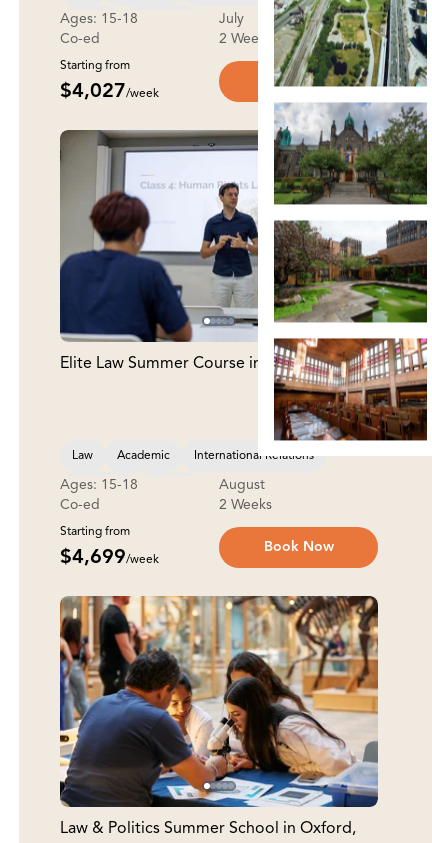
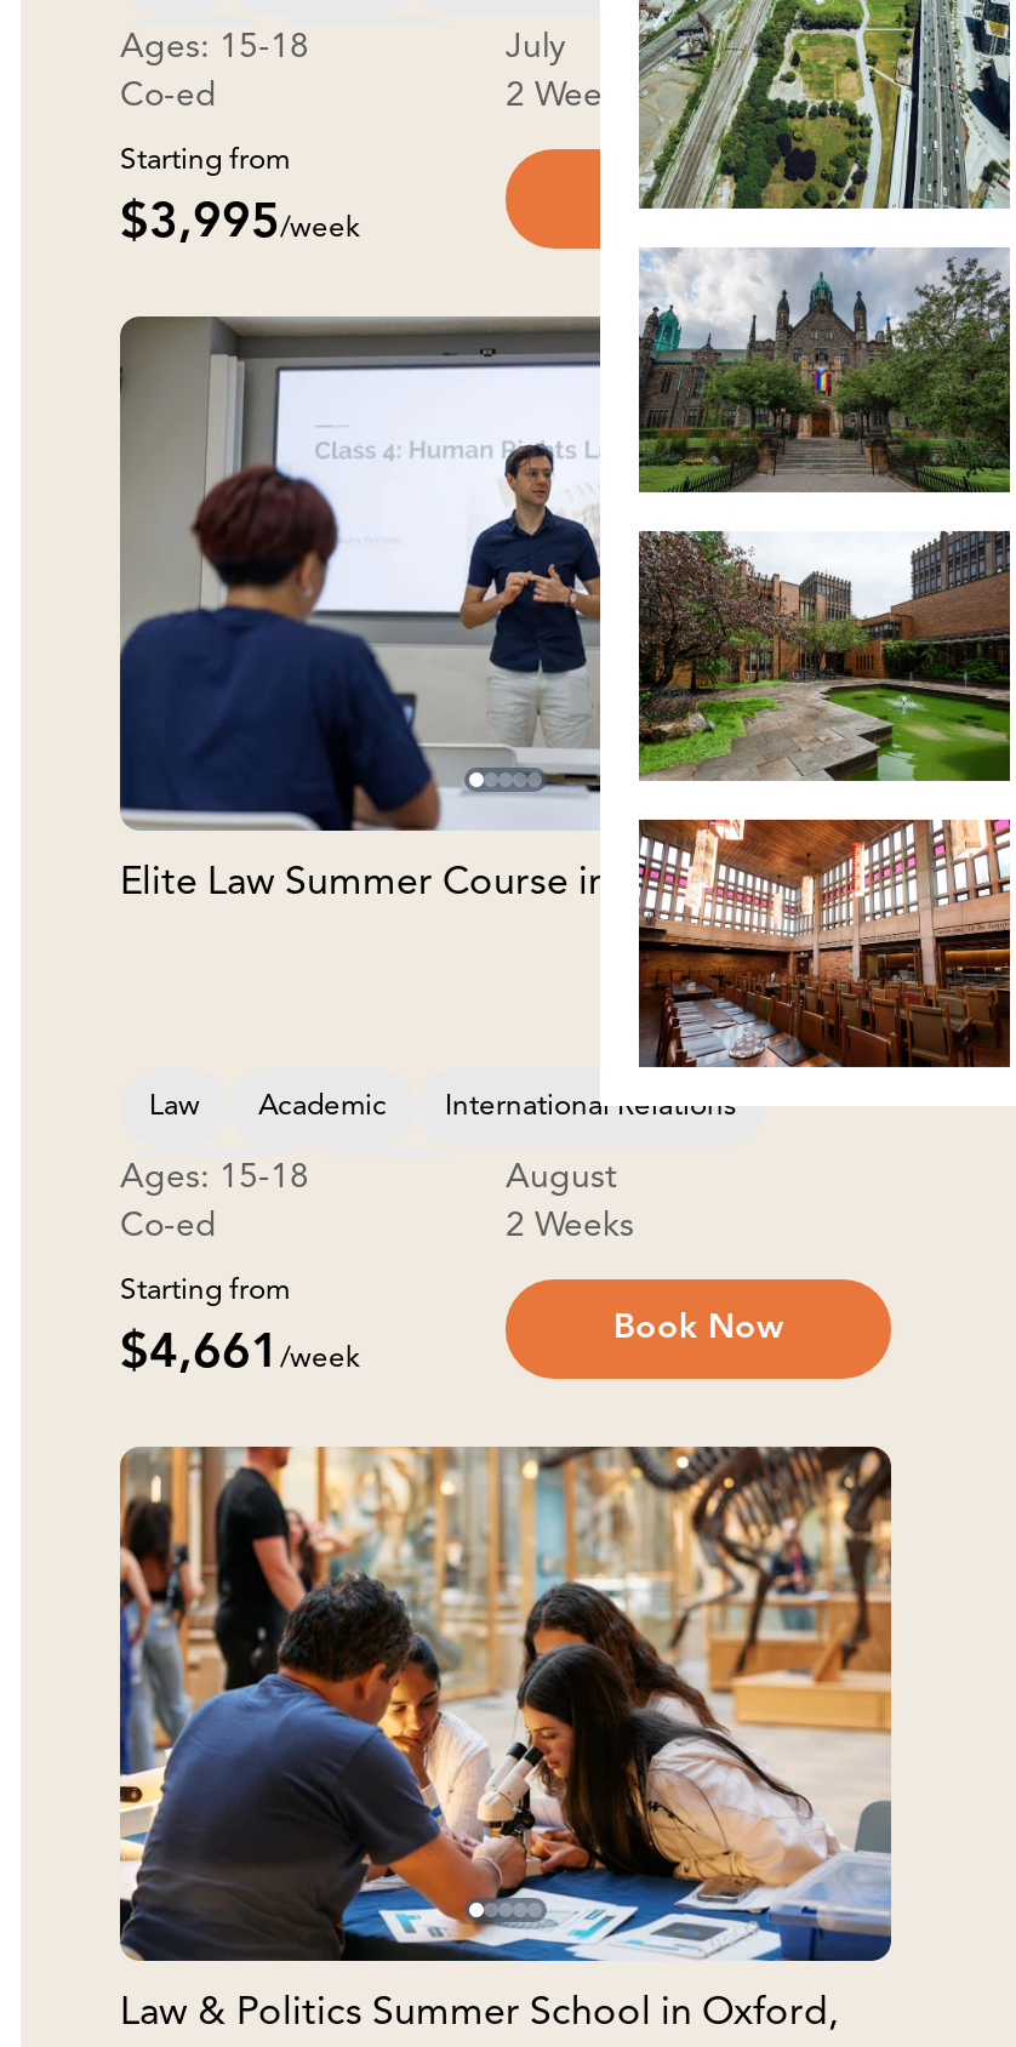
- $4,027/week
+ $3,995/week

- $4,699 /week
+ $4,661 /week
